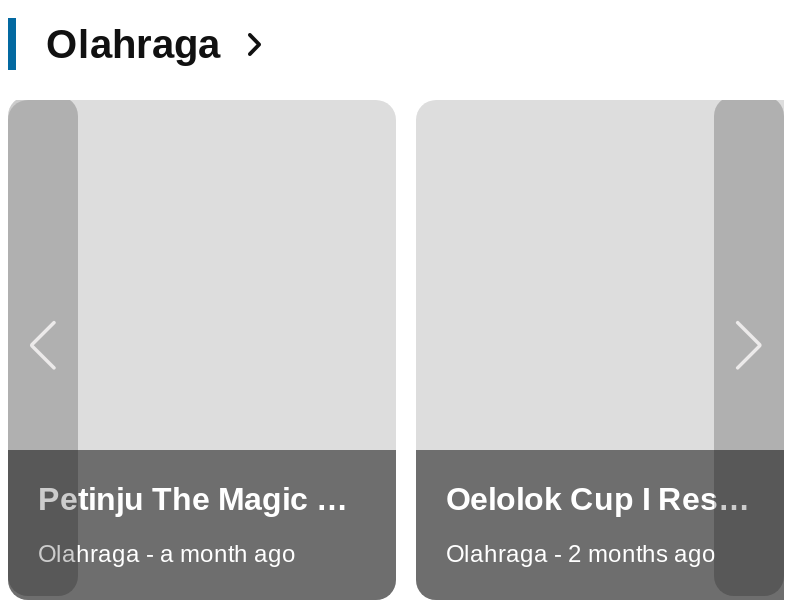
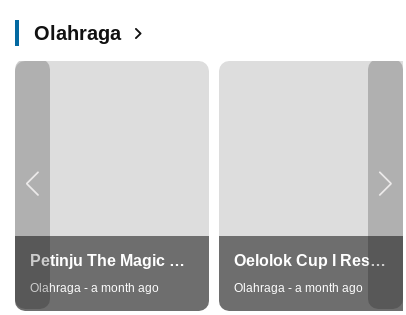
- Olahraga - 2 months ago
+ Olahraga - a month ago
